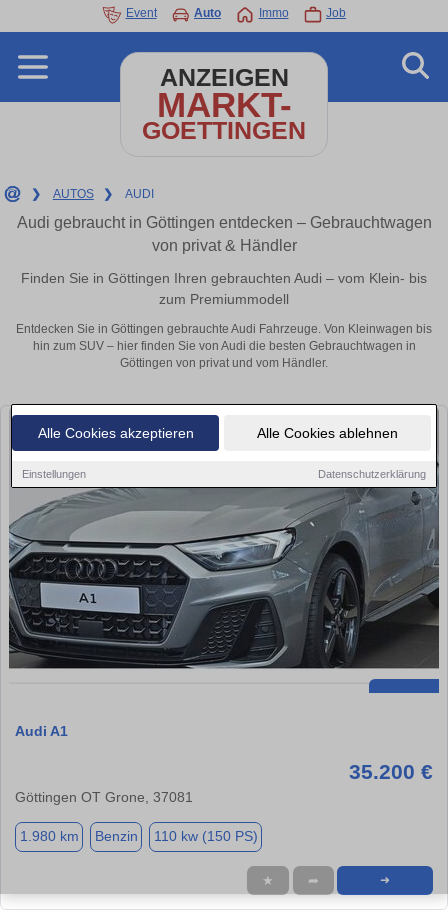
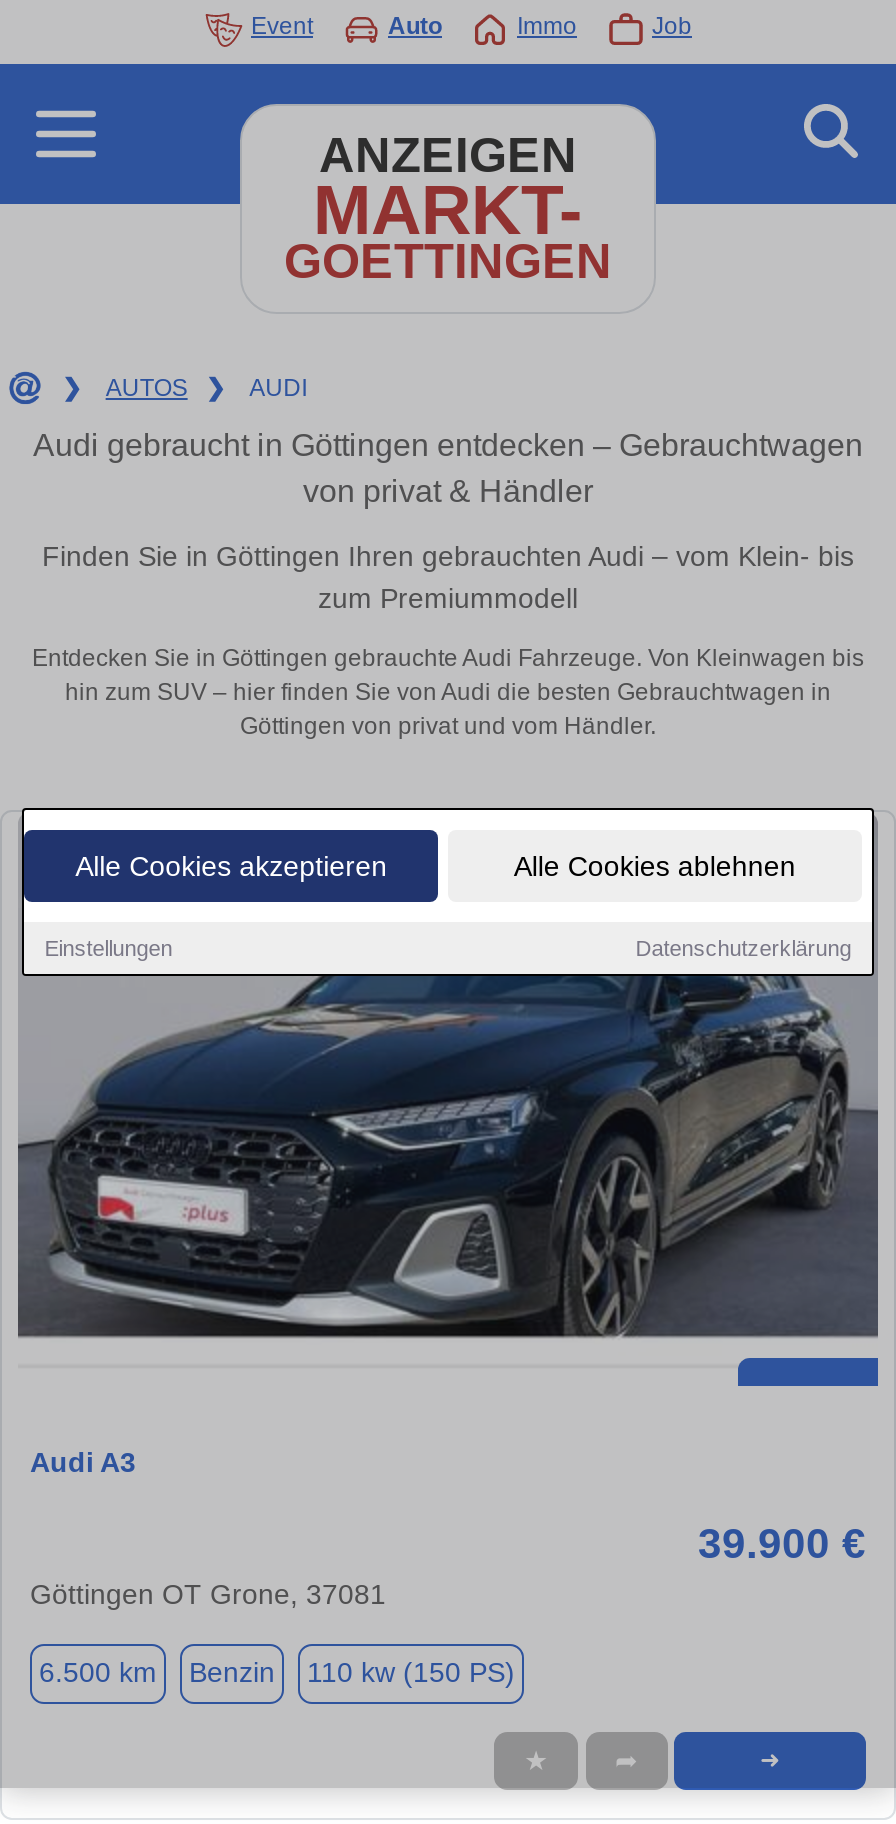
- [image]
+ [image]

- Audi A1
+ Audi A3

- 35.200 €
+ 39.900 €

- 1.980 km Benzin 110 kw (150 PS)
+ 6.500 km Benzin 110 kw (150 PS)
